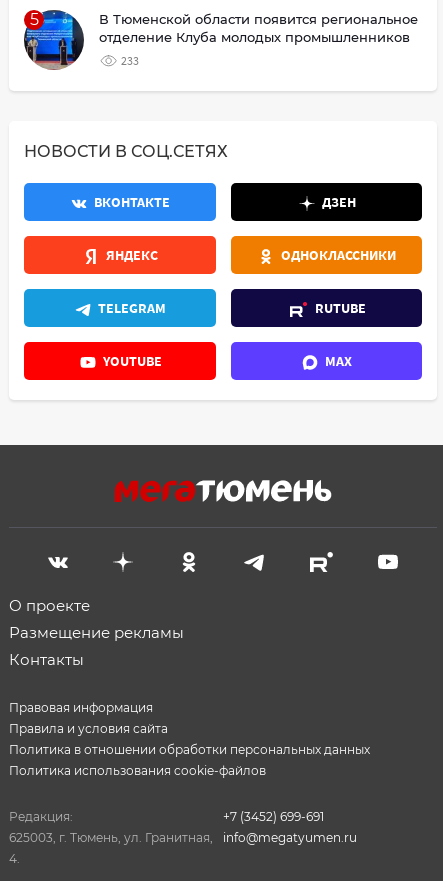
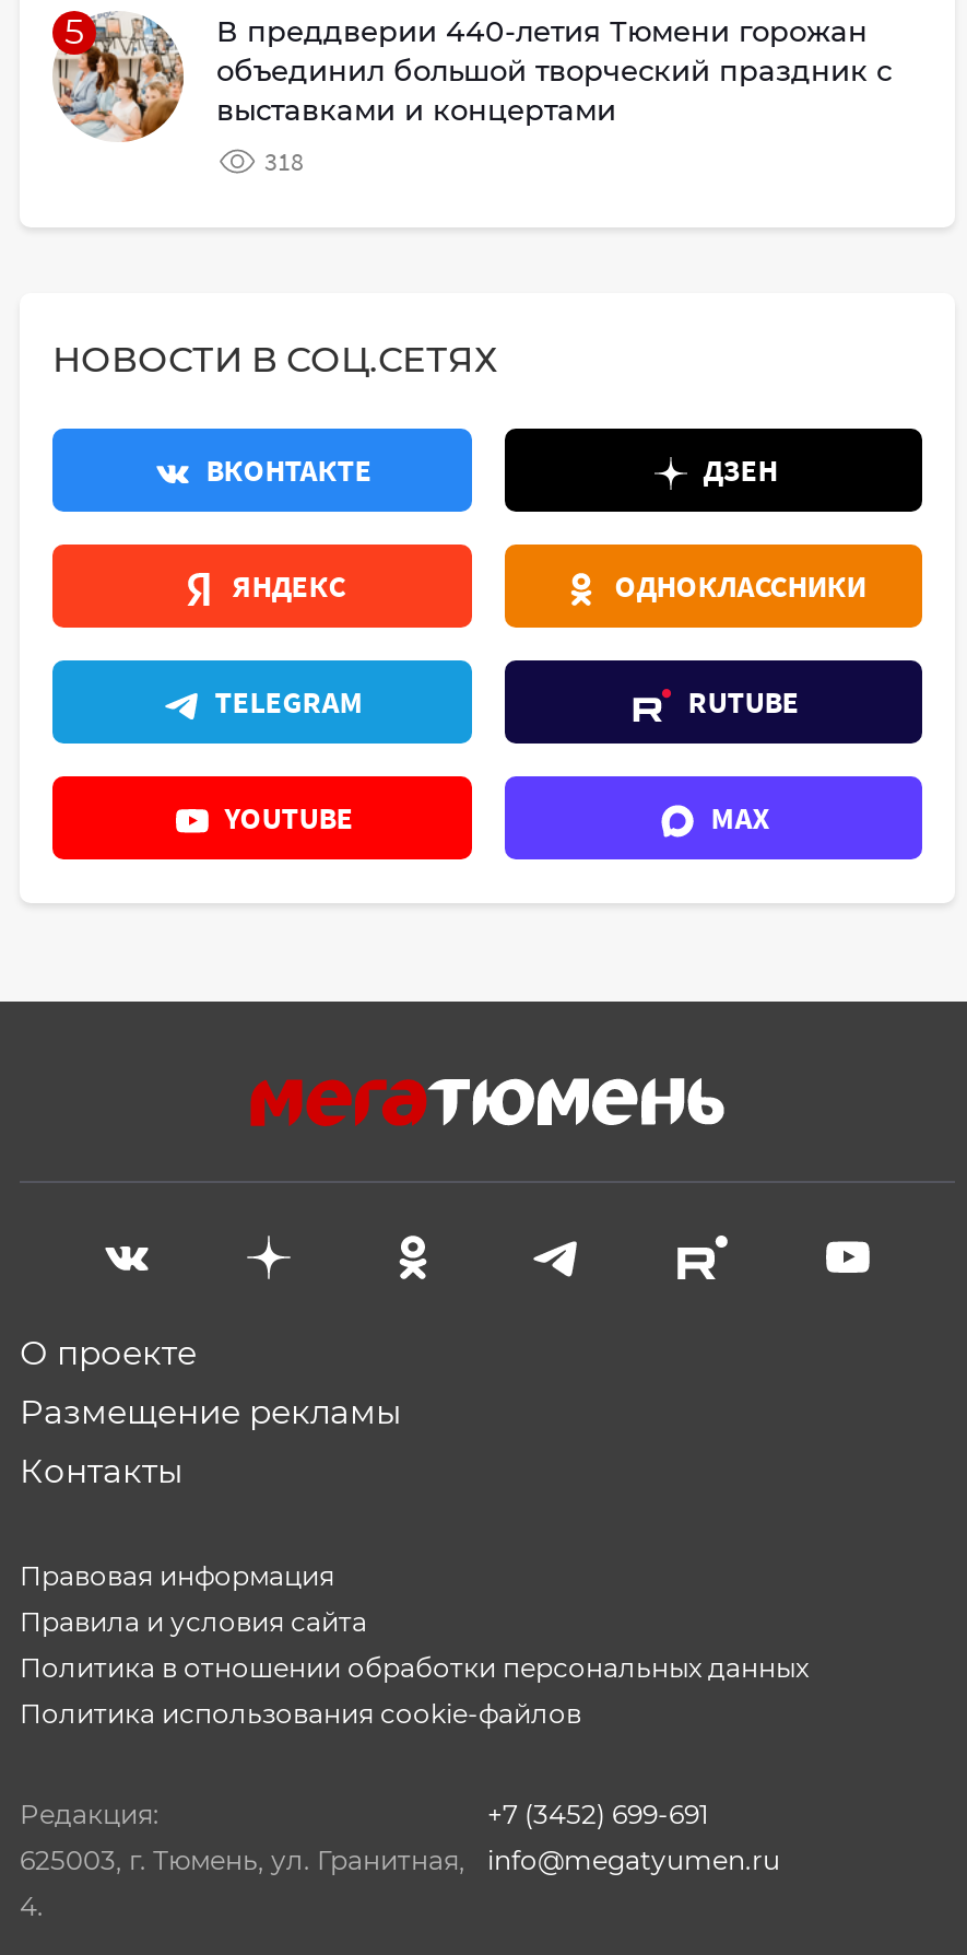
- [image]
- В Тюменской области появится региональное
- отделение Клуба молодых промышленников
+ [image]
+ В преддверии 440-летия Тюмени горожан
+ объединил большой творческий праздник с
+ выставками и концертами

- 233
+ 318
